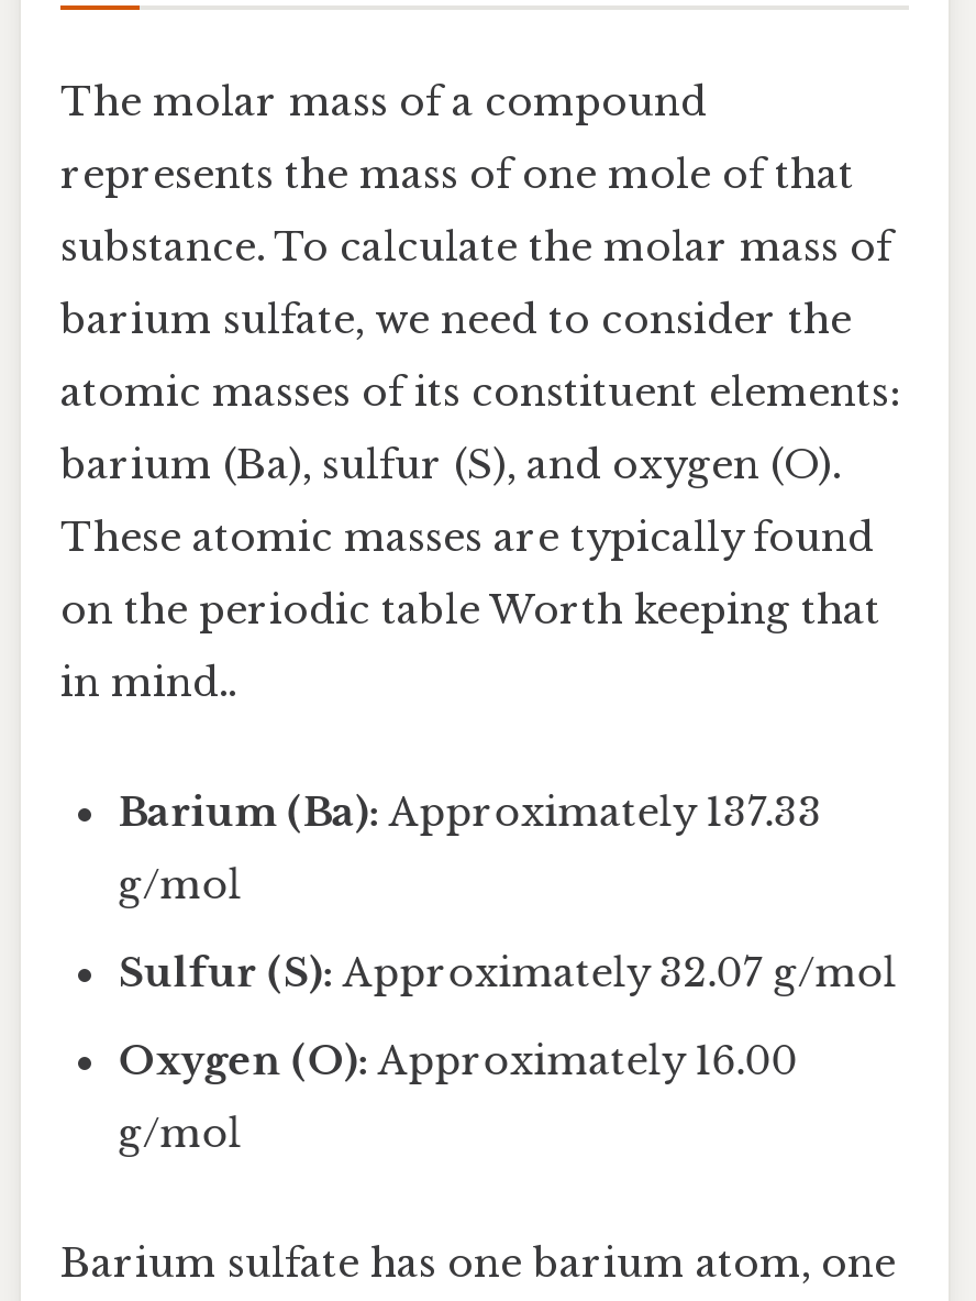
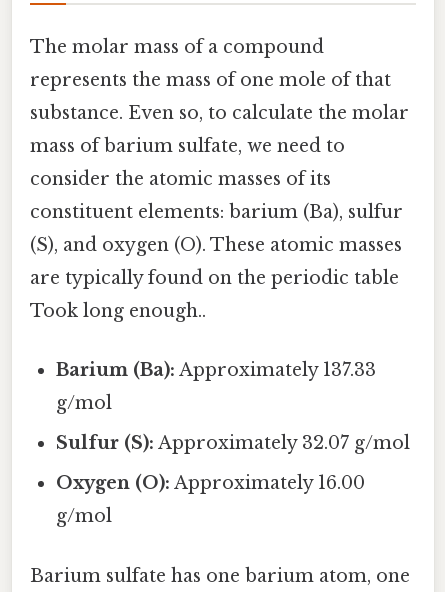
- substance. To calculate the molar mass of
+ substance. Even so, to calculate the molar

- barium sulfate, we need to consider the
+ mass of barium sulfate, we need to

- atomic masses of its constituent elements:
+ consider the atomic masses of its

- barium (Ba), sulfur (S), and oxygen (O).
+ constituent elements: barium (Ba), sulfur

- These atomic masses are typically found
+ (S), and oxygen (O). These atomic masses

- on the periodic table Worth keeping that
+ are typically found on the periodic table

- in mind..
+ Took long enough..
